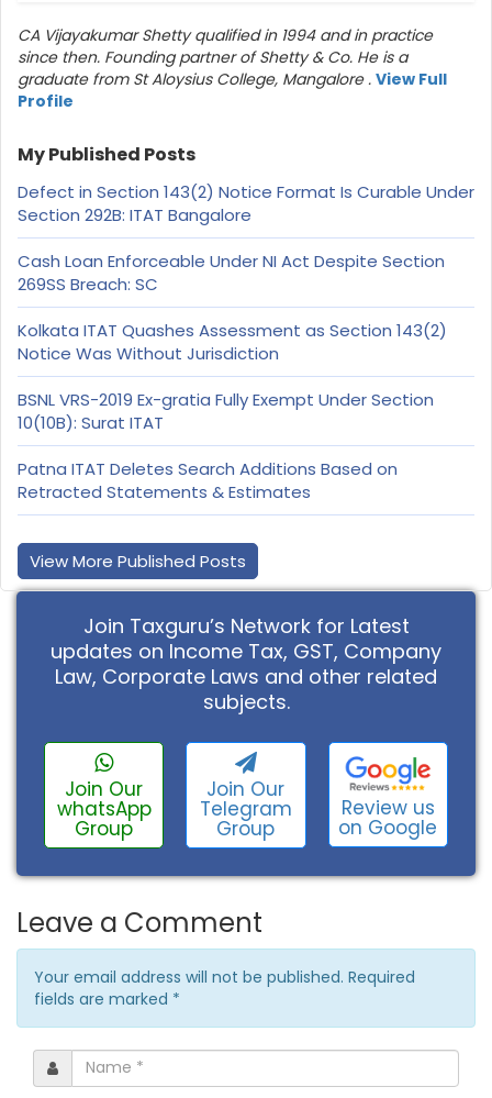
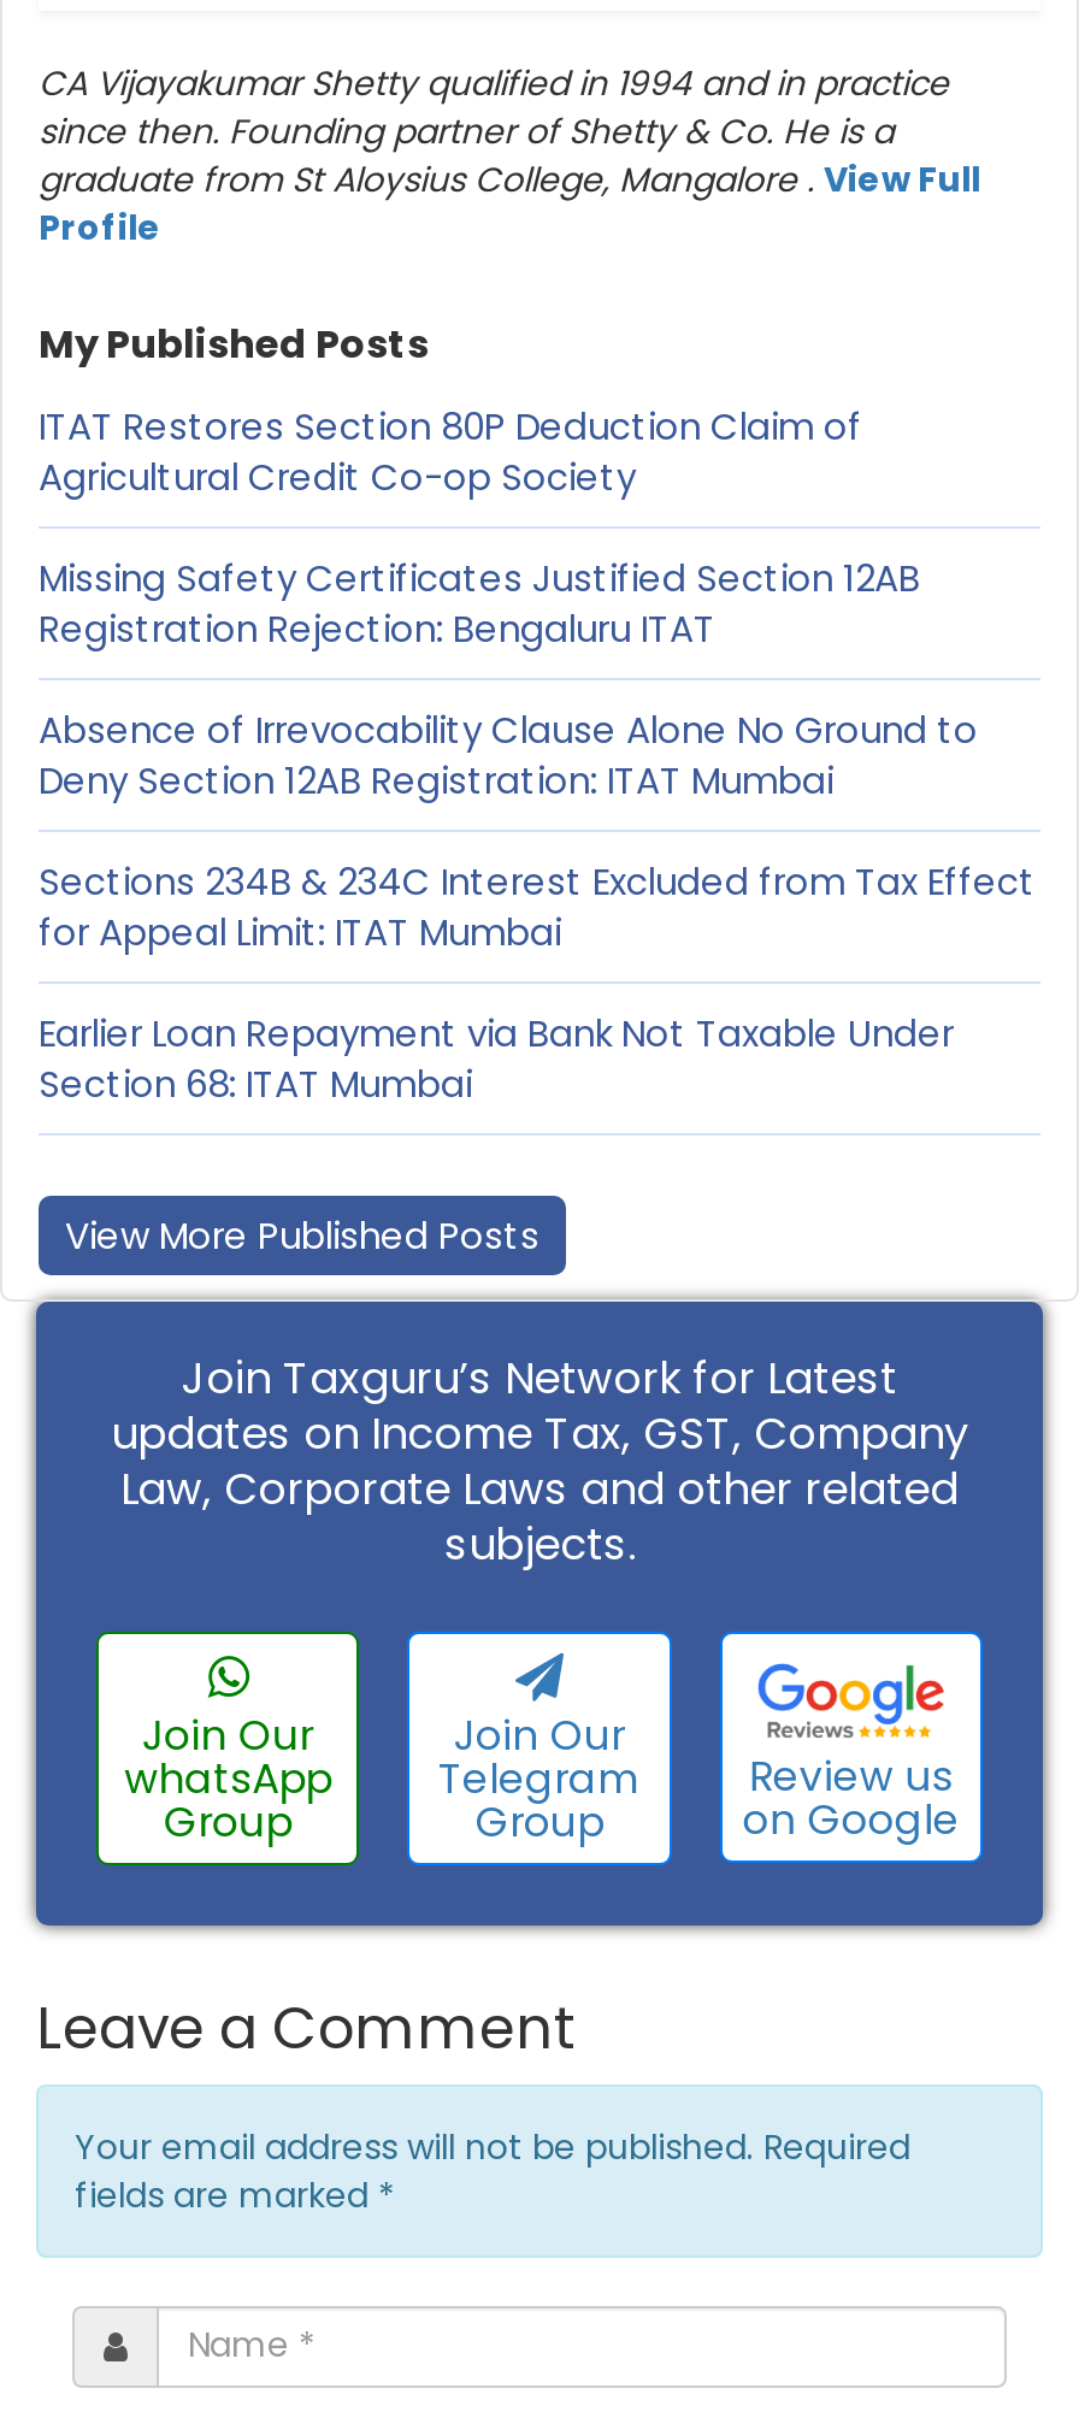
- Defect in Section 143(2) Notice Format Is Curable Under
- Section 292B: ITAT Bangalore
+ ITAT Restores Section 80P Deduction Claim of
+ Agricultural Credit Co-op Society

- Cash Loan Enforceable Under NI Act Despite Section
- 269SS Breach: SC
+ Missing Safety Certificates Justified Section 12AB
+ Registration Rejection: Bengaluru ITAT

- Kolkata ITAT Quashes Assessment as Section 143(2)
- Notice Was Without Jurisdiction
+ Absence of Irrevocability Clause Alone No Ground to
+ Deny Section 12AB Registration: ITAT Mumbai

- BSNL VRS-2019 Ex-gratia Fully Exempt Under Section
- 10(10B): Surat ITAT
+ Sections 234B & 234C Interest Excluded from Tax Effect
+ for Appeal Limit: ITAT Mumbai

- Patna ITAT Deletes Search Additions Based on
- Retracted Statements & Estimates
+ Earlier Loan Repayment via Bank Not Taxable Under
+ Section 68: ITAT Mumbai
